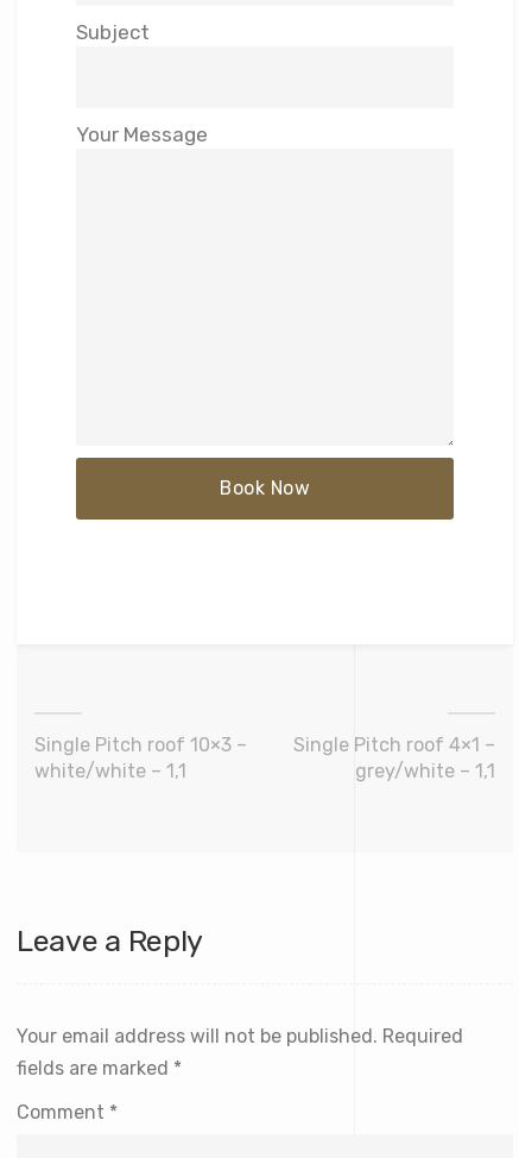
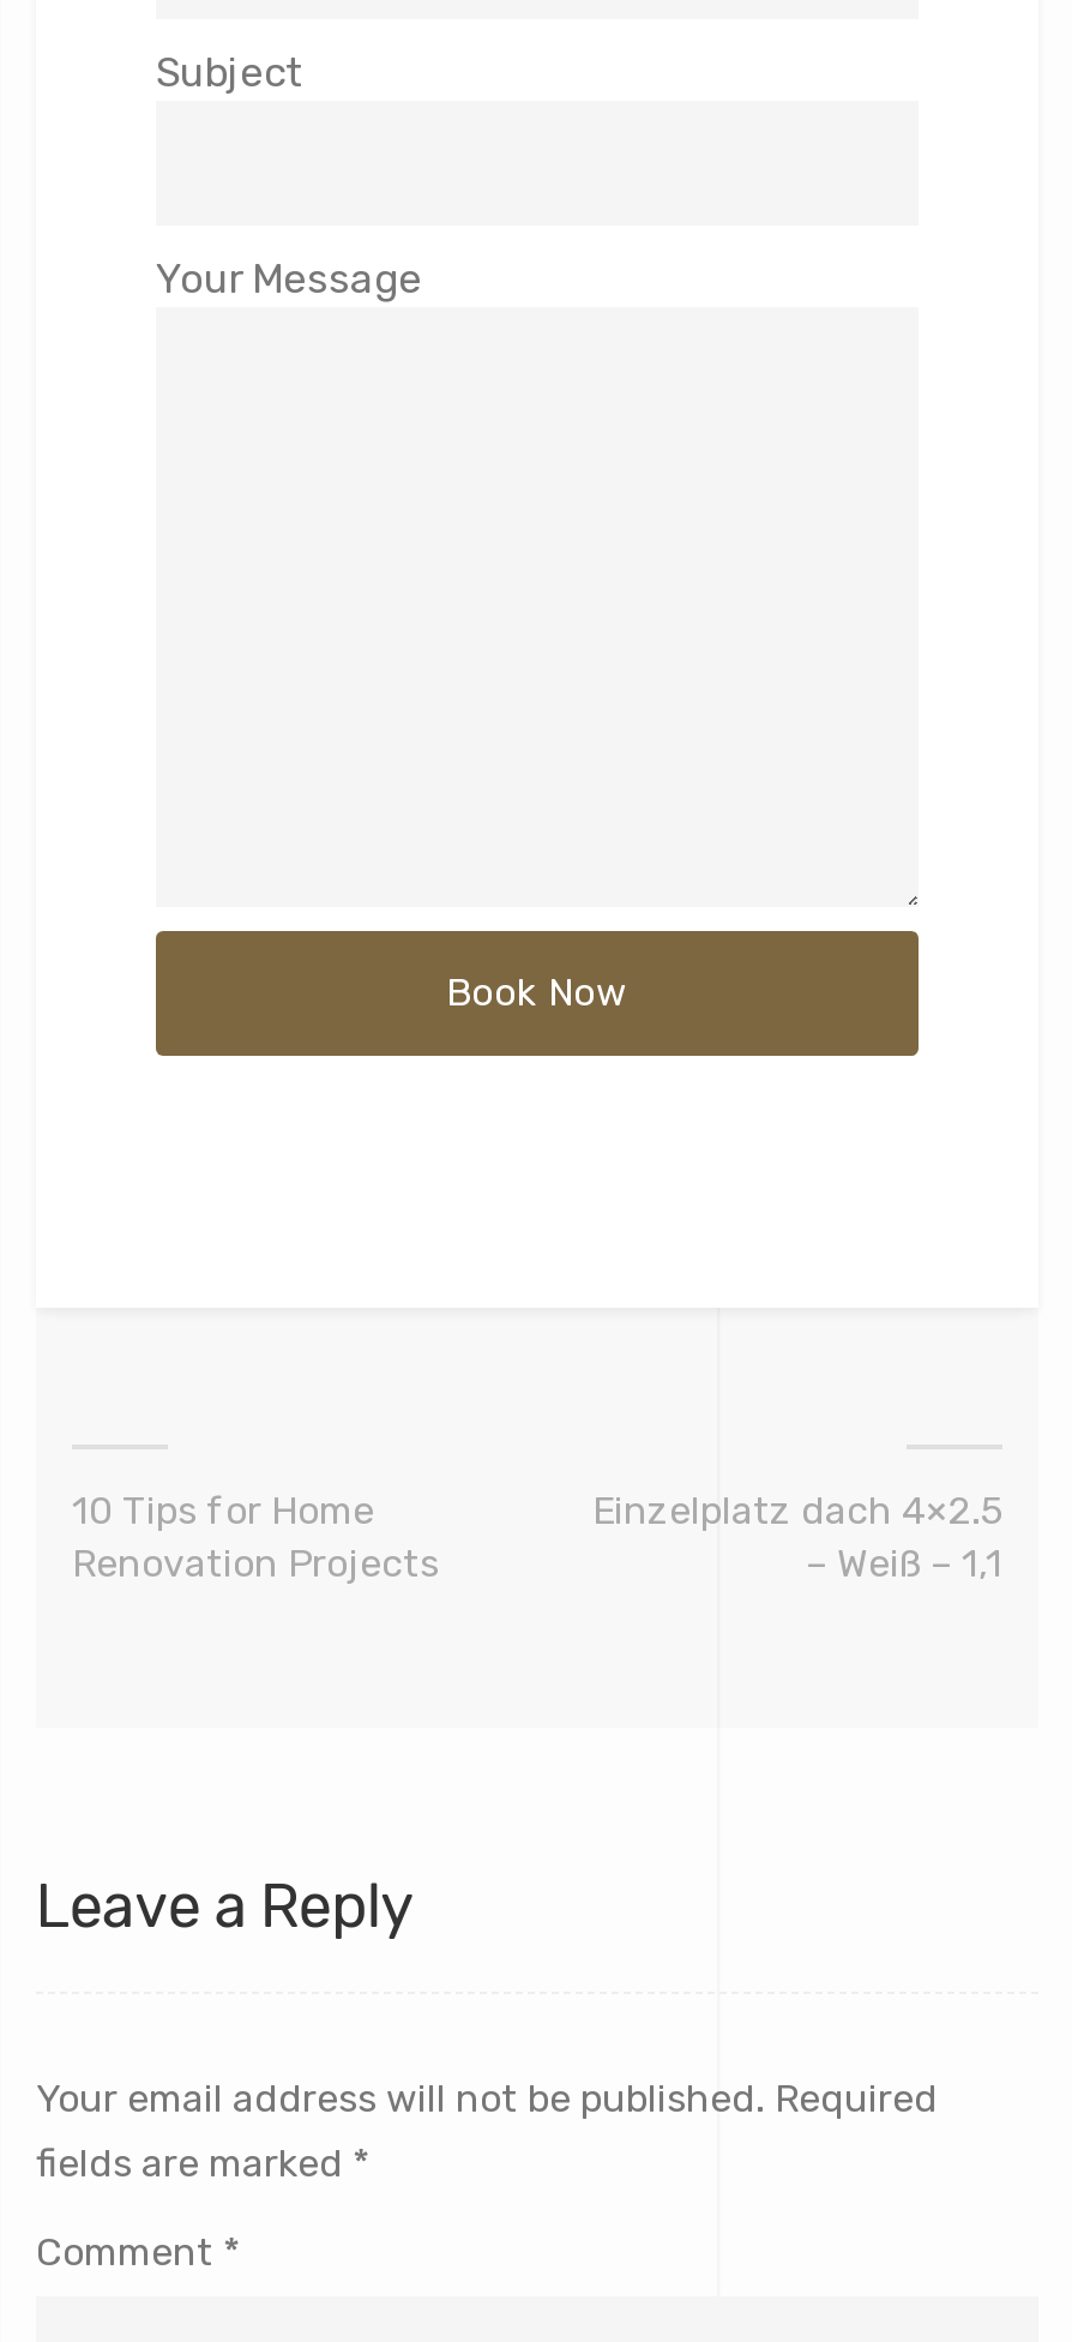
- Single Pitch roof 10×3 –
- white/white – 1,1
+ 10 Tips for Home
+ Renovation Projects

- Single Pitch roof 4×1 –
- grey/white – 1,1
+ Einzelplatz dach 4×2.5
+ – Weiß – 1,1
